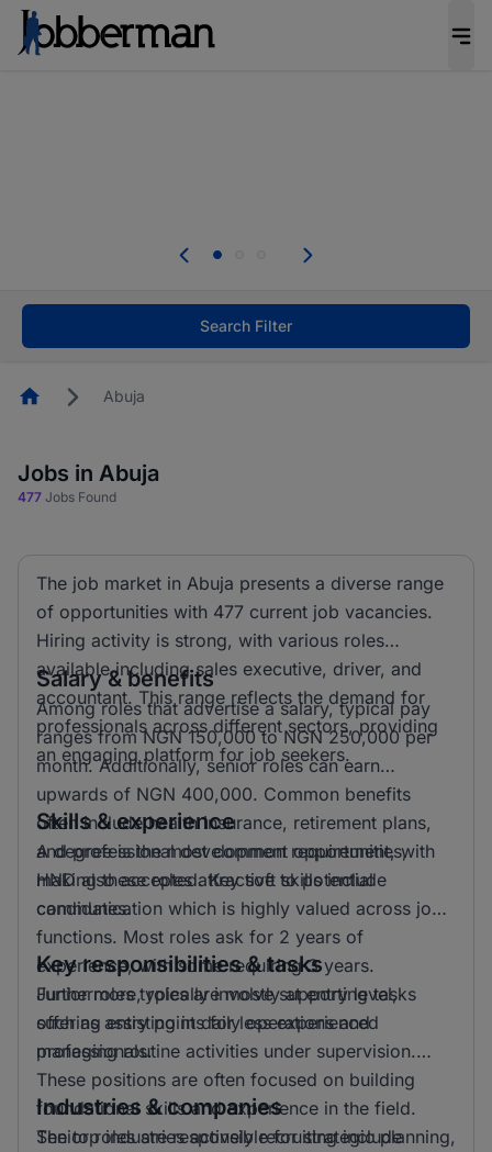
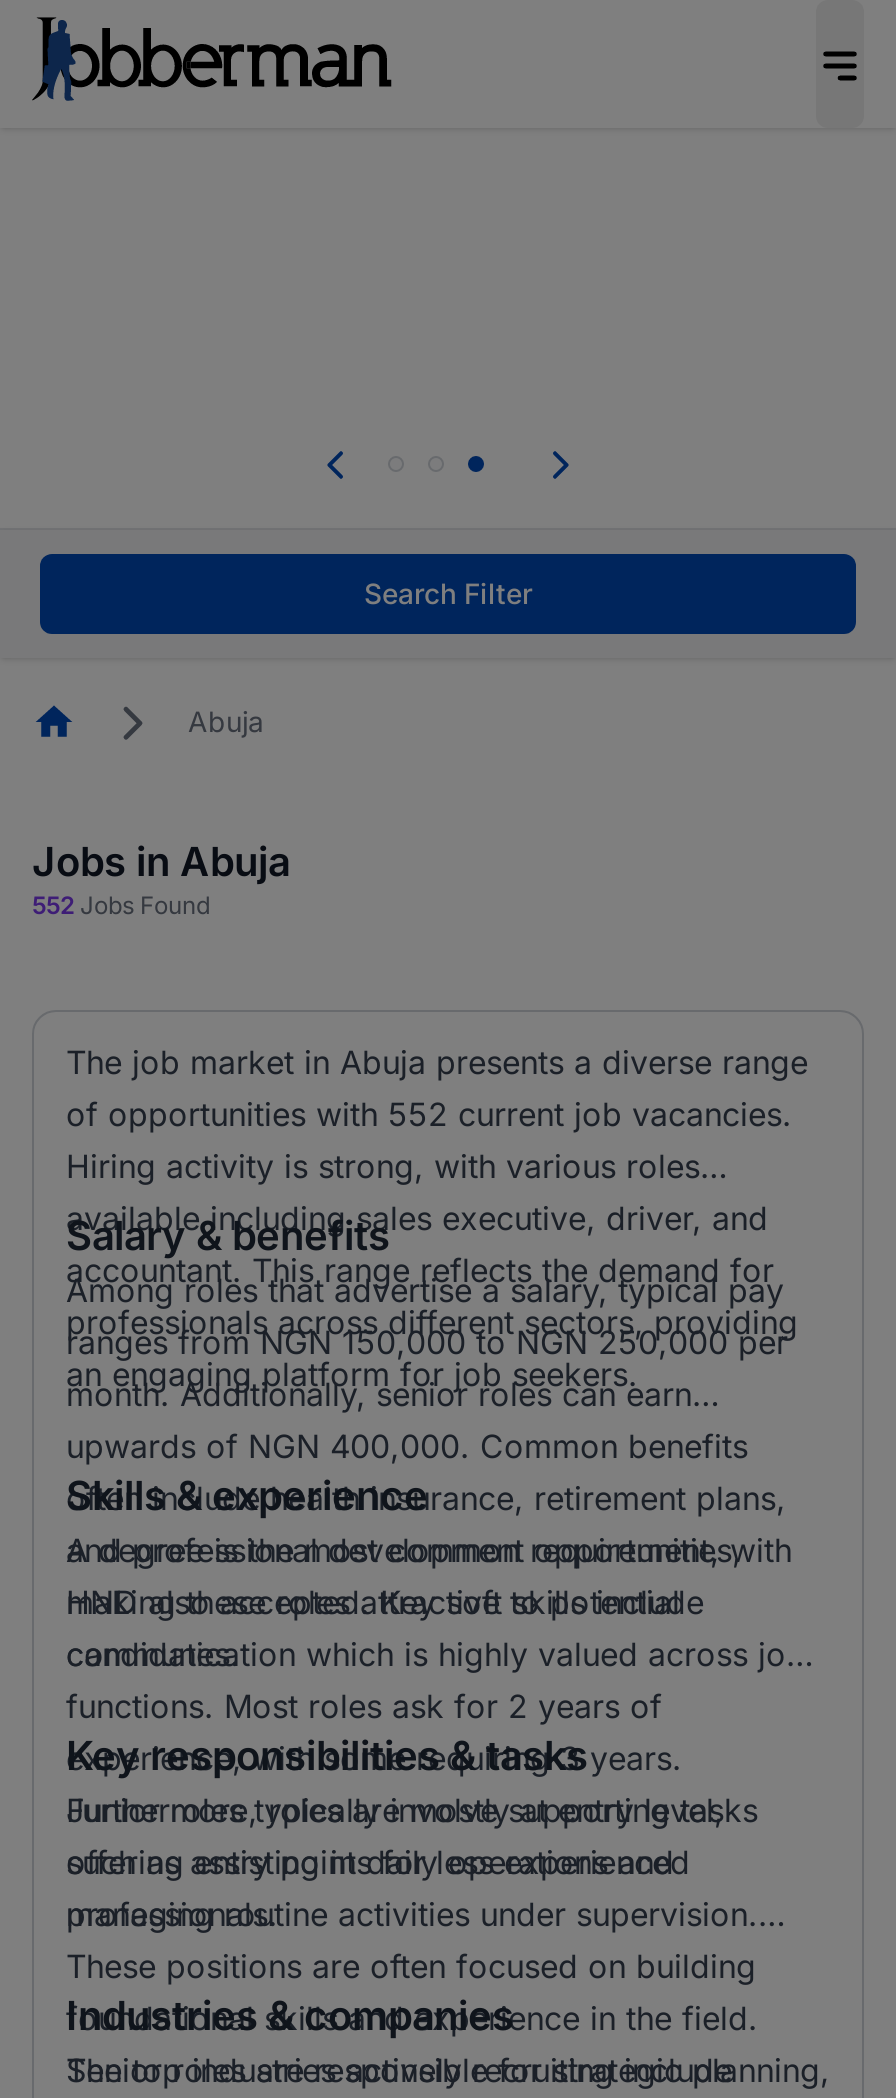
- 477 Jobs Found
+ 552 Jobs Found

- of opportunities with 477 current job vacancies.
+ of opportunities with 552 current job vacancies.
